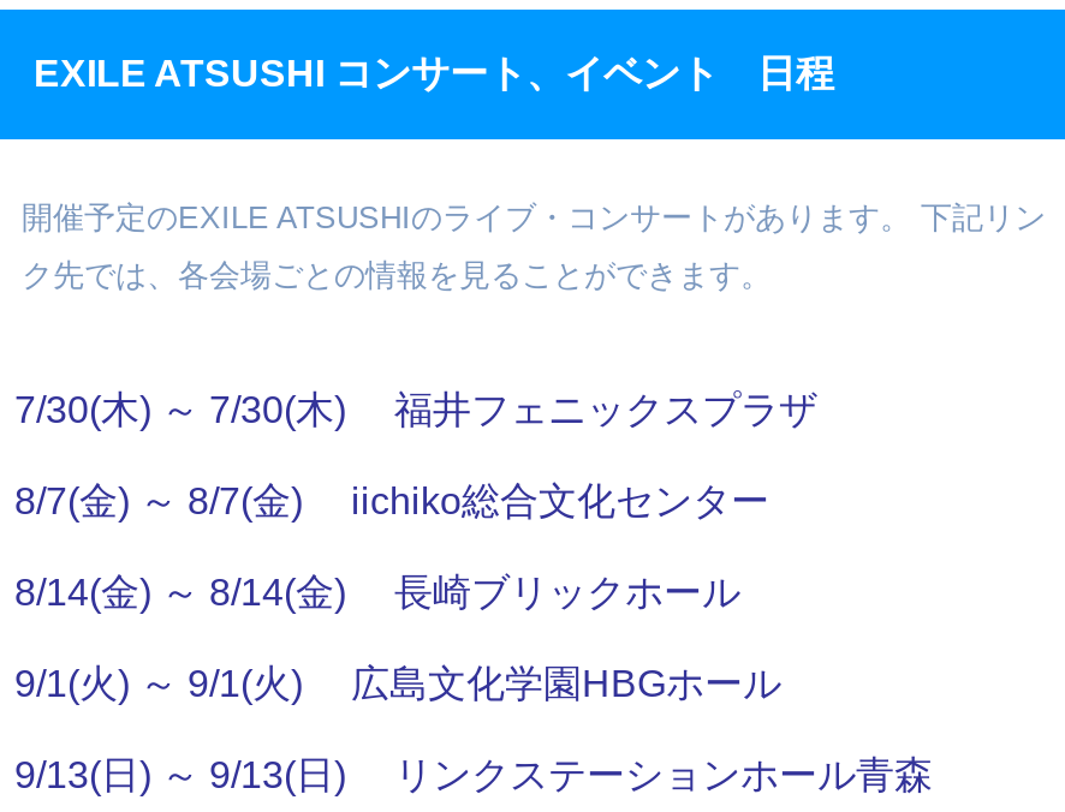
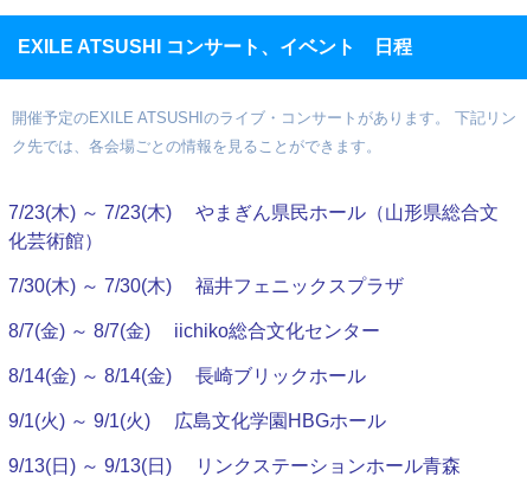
+ 7/23(木) ～ 7/23(木)やまぎん県民ホール（山形県総合文
+ 化芸術館）
